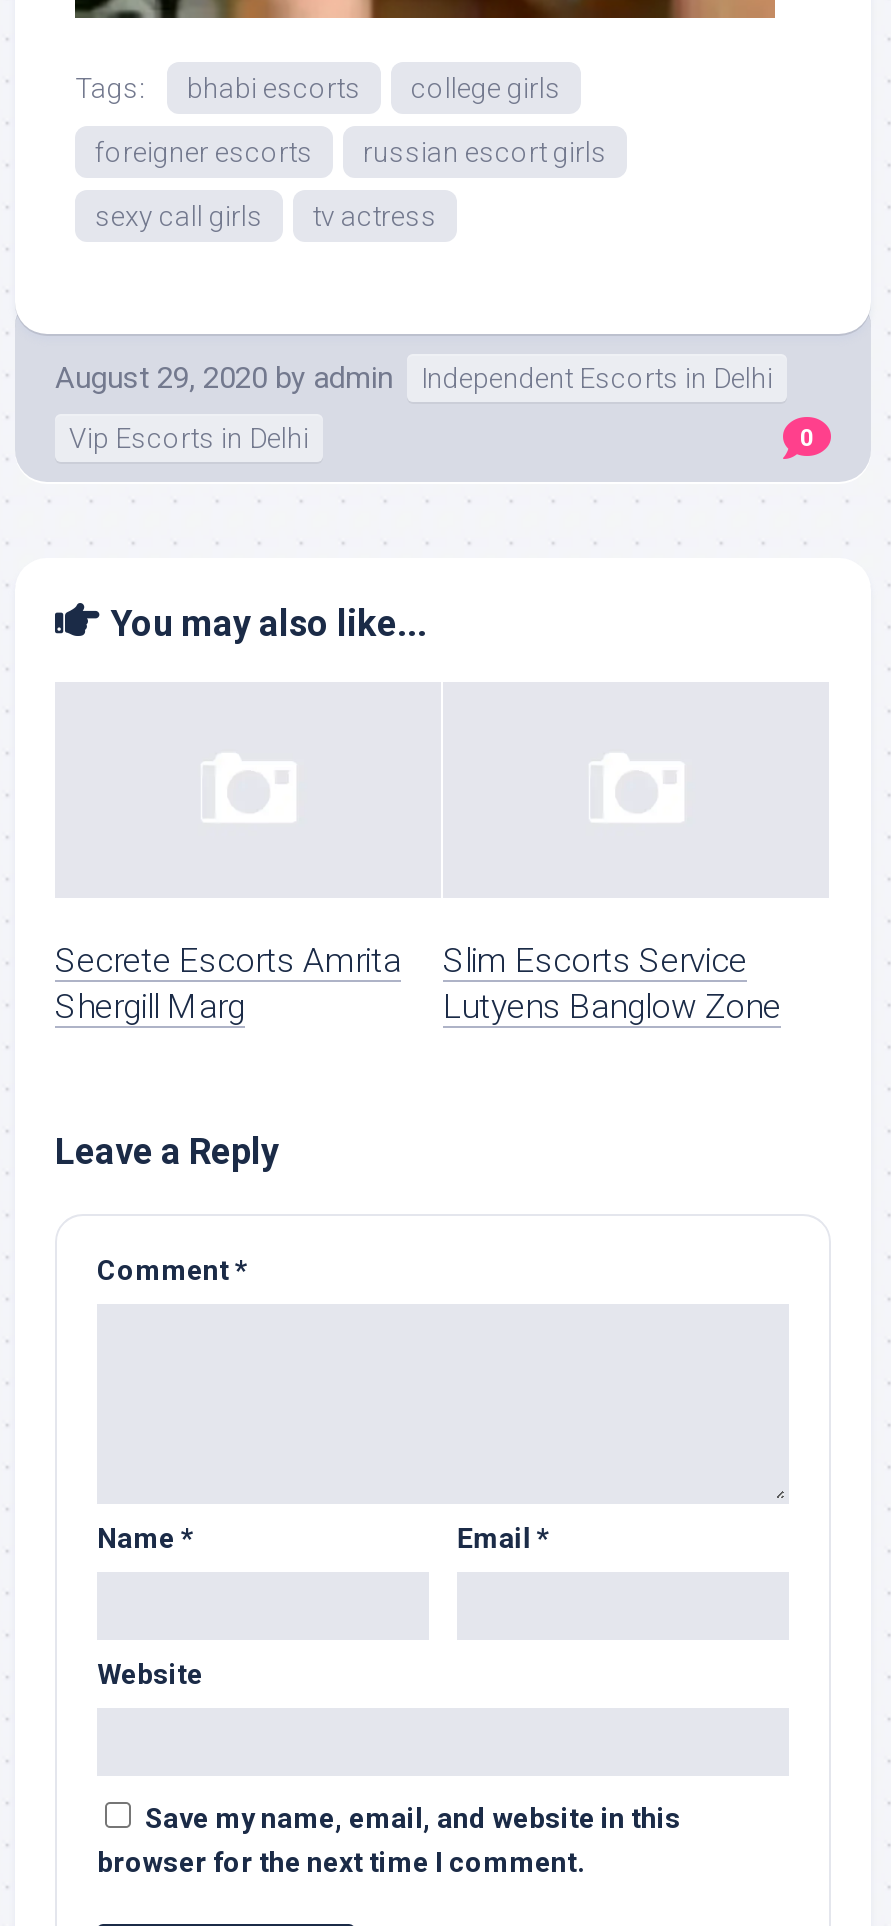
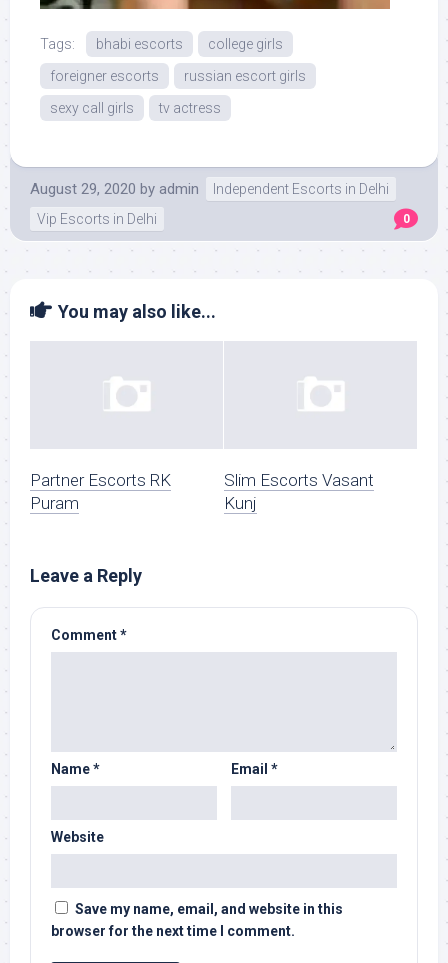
- Secrete Escorts Amrita
- Shergill Marg
+ Partner Escorts RK
+ Puram

- Slim Escorts Service
- Lutyens Banglow Zone
+ Slim Escorts Vasant
+ Kunj
